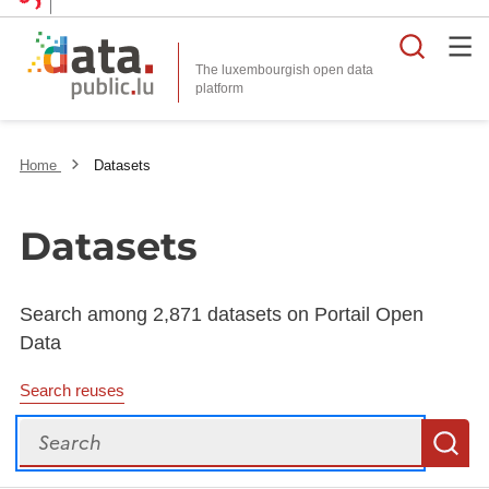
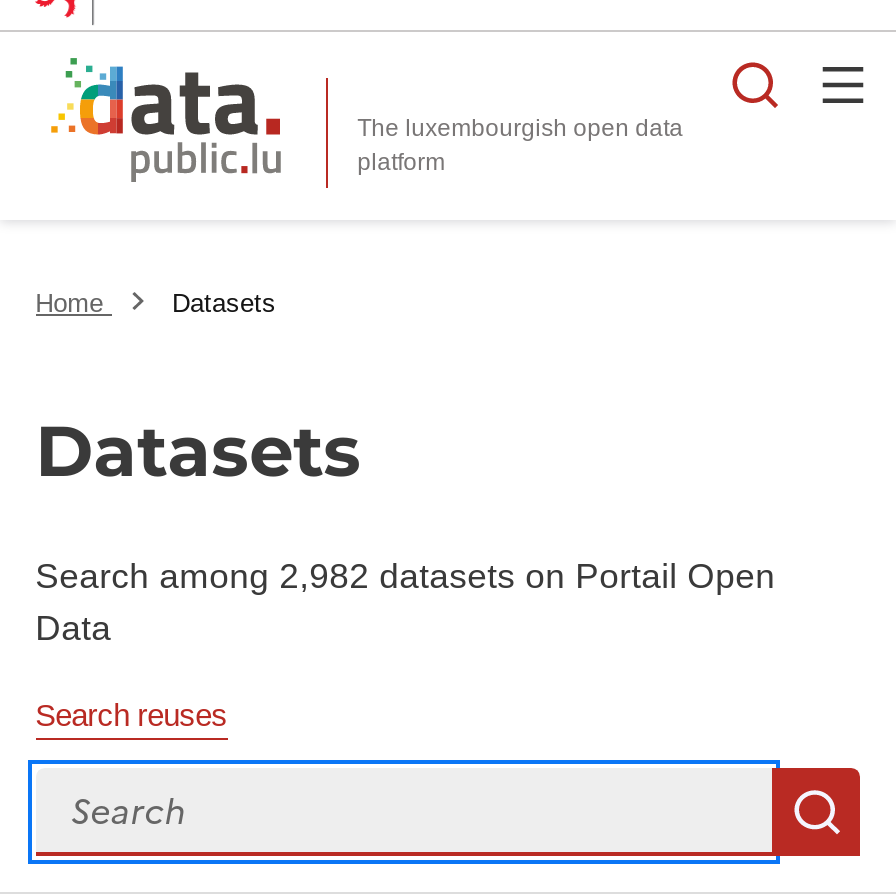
- Search among 2,871 datasets on Portail Open
+ Search among 2,982 datasets on Portail Open
